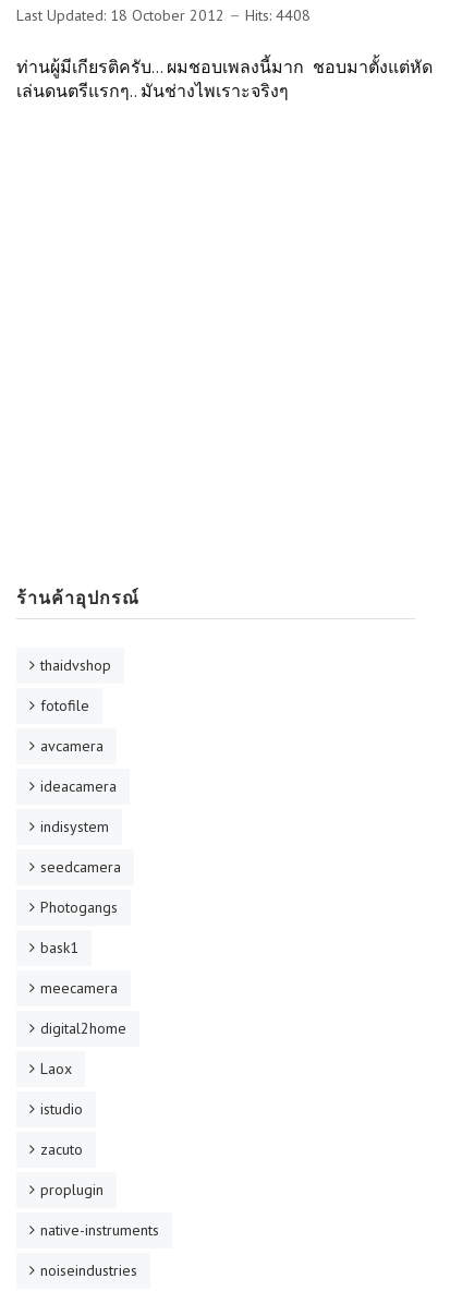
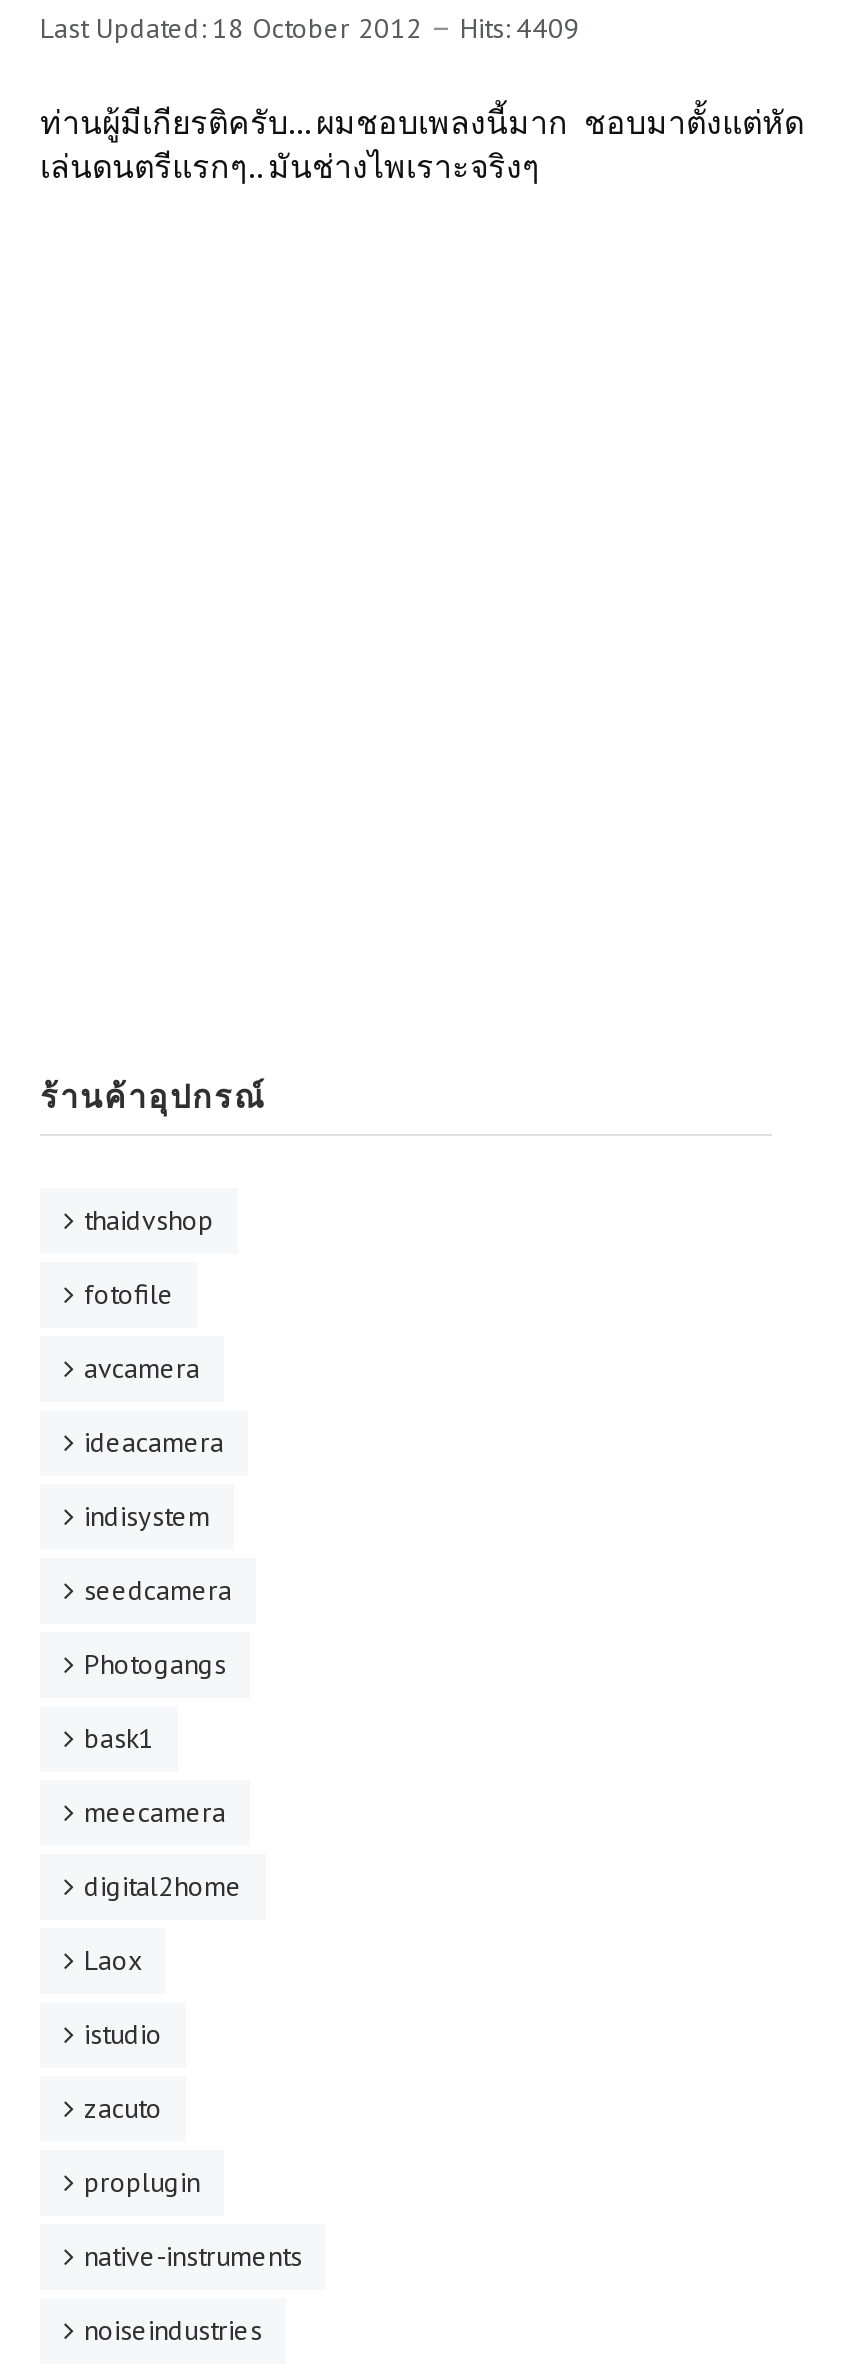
- Last Updated: 18 October 2012 Hits: 4408
+ Last Updated: 18 October 2012 Hits: 4409
